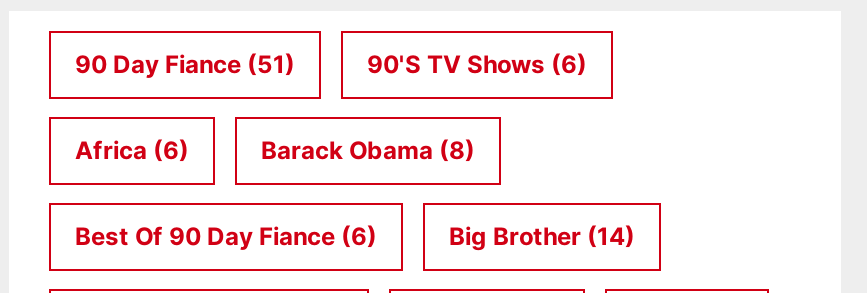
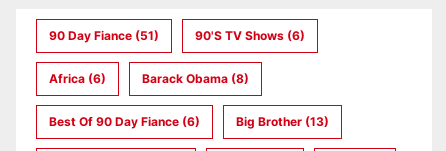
- Big Brother (14)
+ Big Brother (13)
